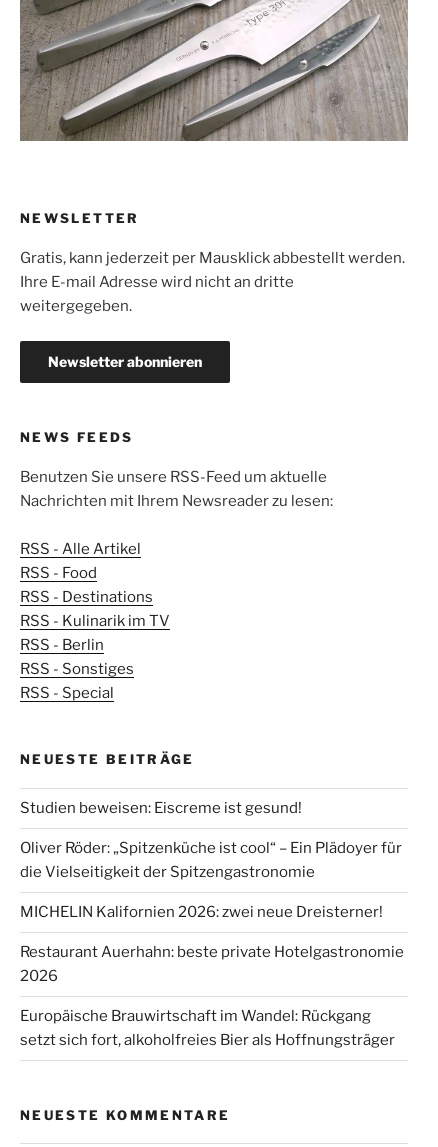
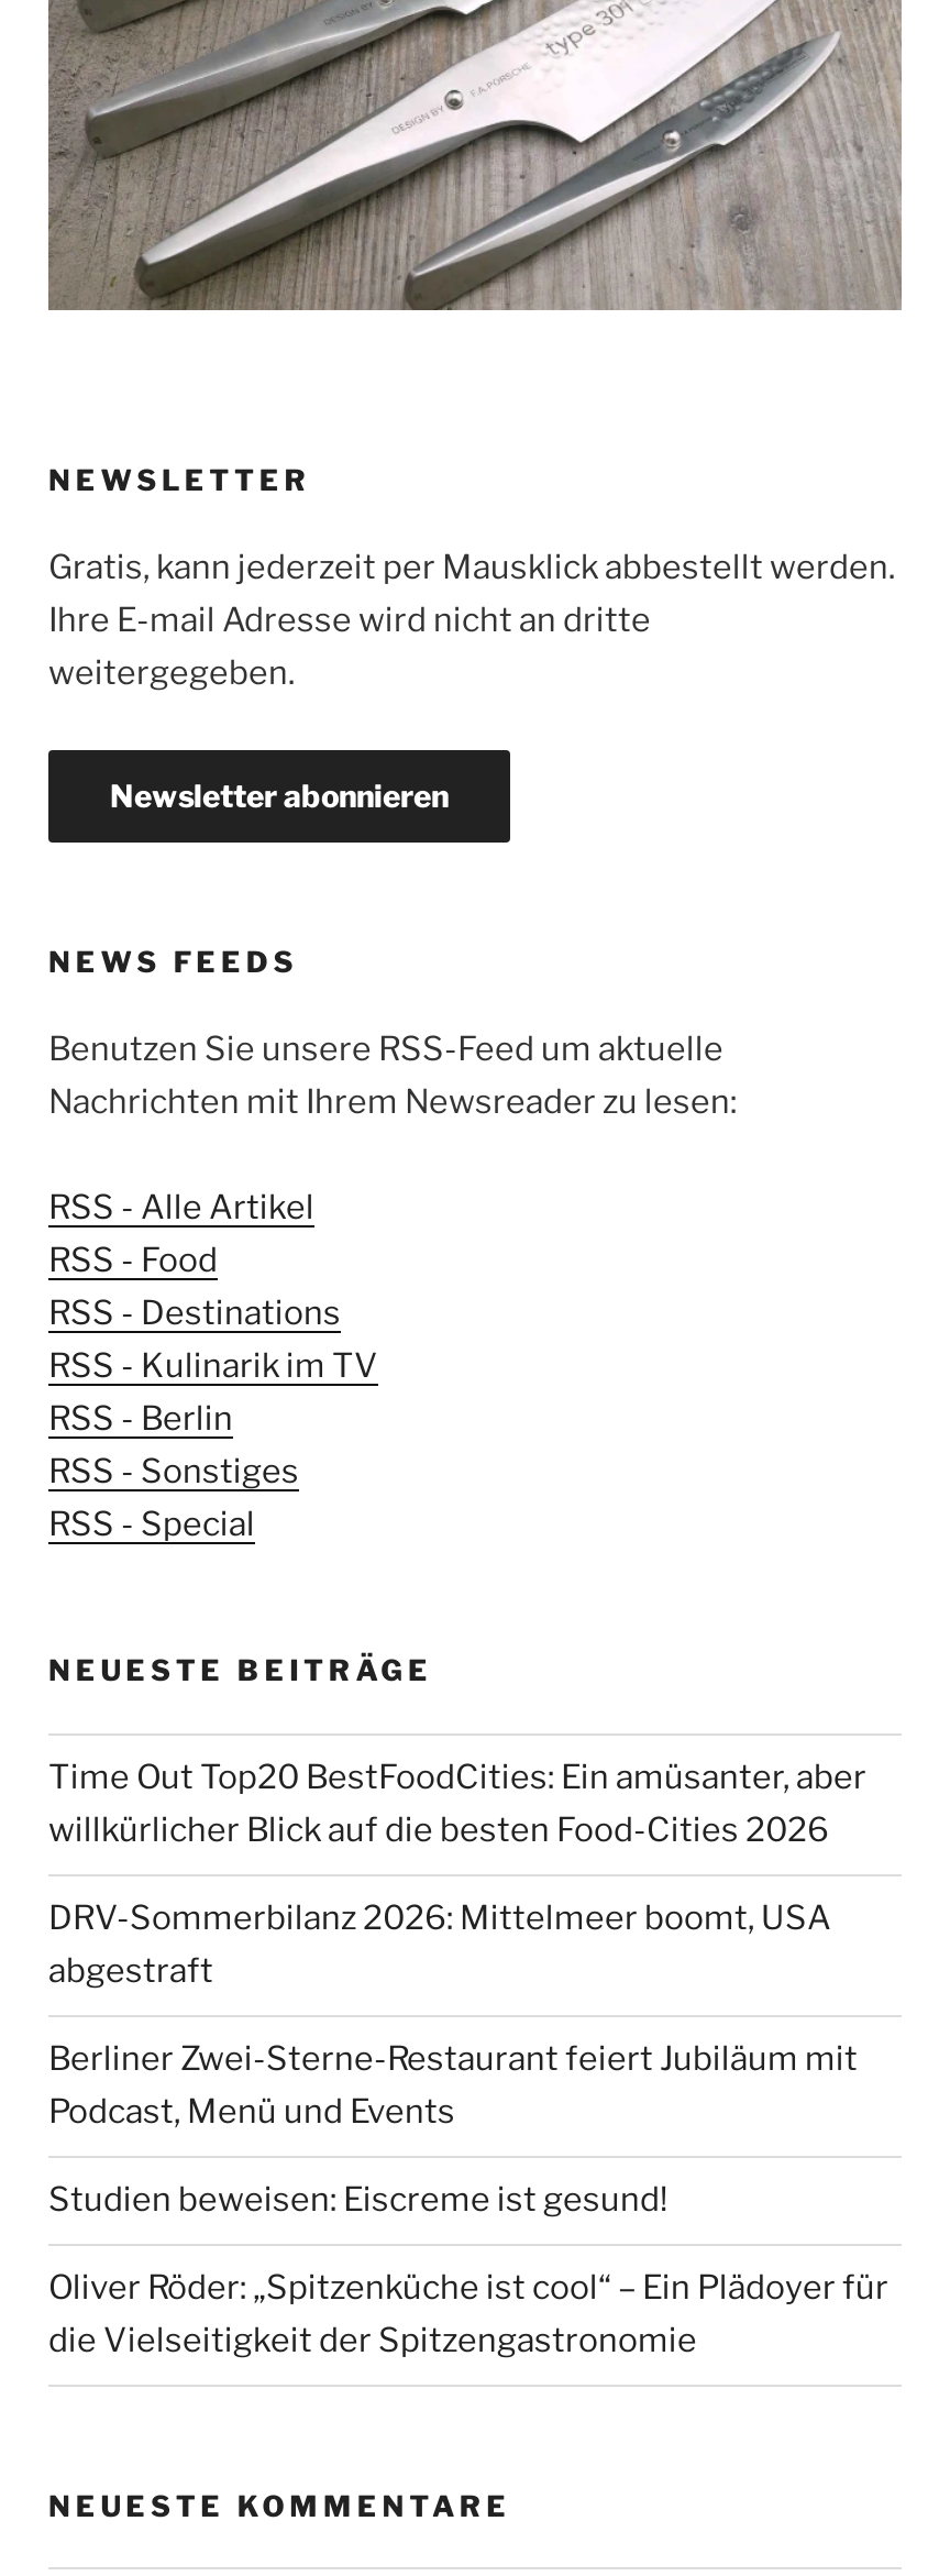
+ Time Out Top20 BestFoodCities: Ein amüsanter, aber
+ willkürlicher Blick auf die besten Food-Cities 2026
+ DRV-Sommerbilanz 2026: Mittelmeer boomt, USA
+ abgestraft
+ Berliner Zwei-Sterne-Restaurant feiert Jubiläum mit
+ Podcast, Menü und Events

moved down: Studien beweisen: Eiscreme ist gesund! | Oliver Röder: „Spitzenküche ist cool“ – Ein Plädoyer für | die Vielseitigkeit der Spitzengastronomie

- MICHELIN Kalifornien 2026: zwei neue Dreisterner!
- Restaurant Auerhahn: beste private Hotelgastronomie
- 2026
- Europäische Brauwirtschaft im Wandel: Rückgang
- setzt sich fort, alkoholfreies Bier als Hoffnungsträger
